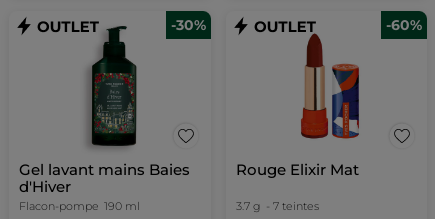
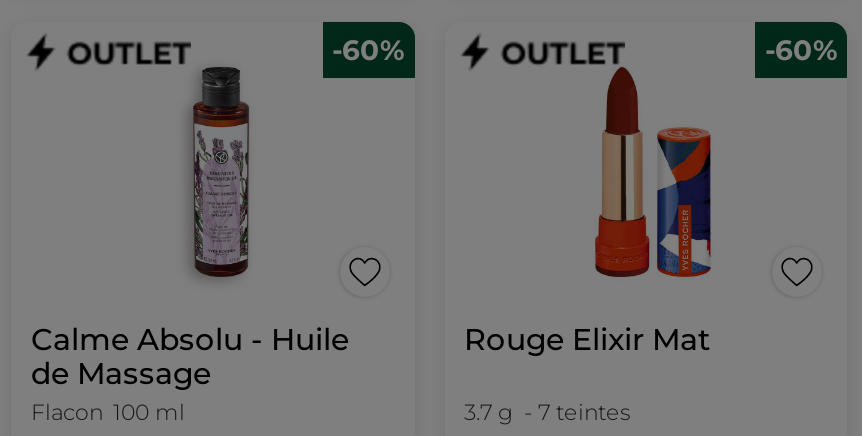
- -30%
+ -60%

- [image]
- Gel lavant mains Baies
- d'Hiver
- Flacon-pompe 190 ml
+ [image]
+ Calme Absolu - Huile
+ de Massage
+ Flacon 100 ml
